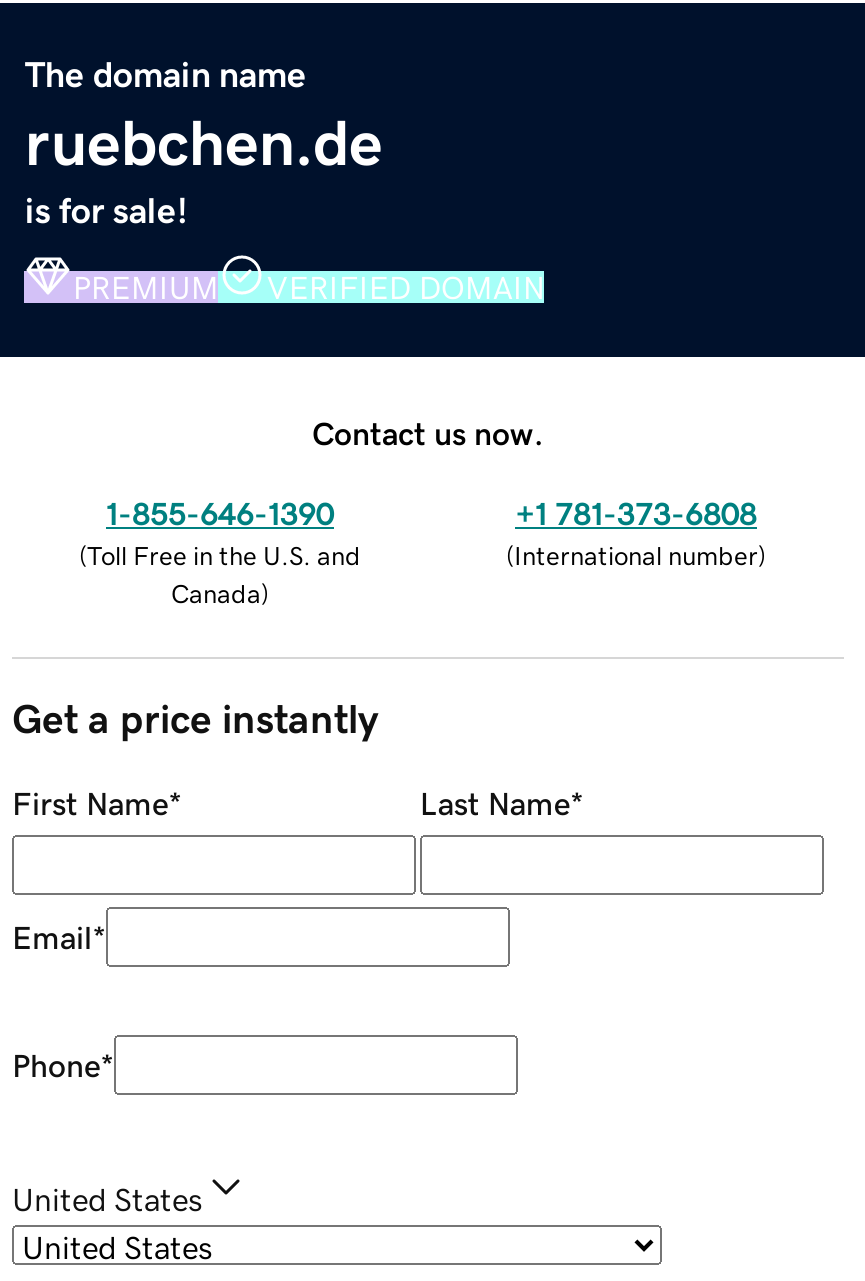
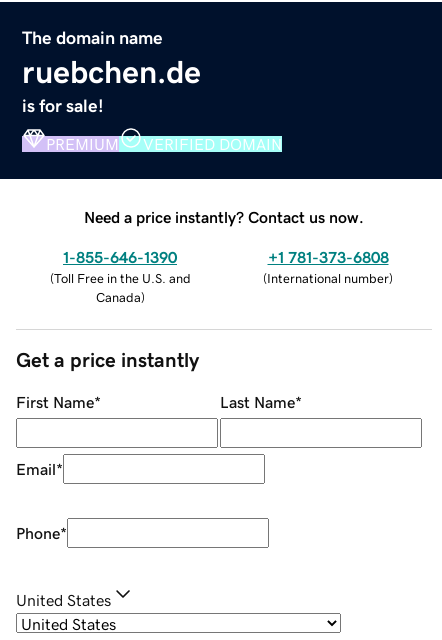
- Contact us now.
+ Need a price instantly? Contact us now.
